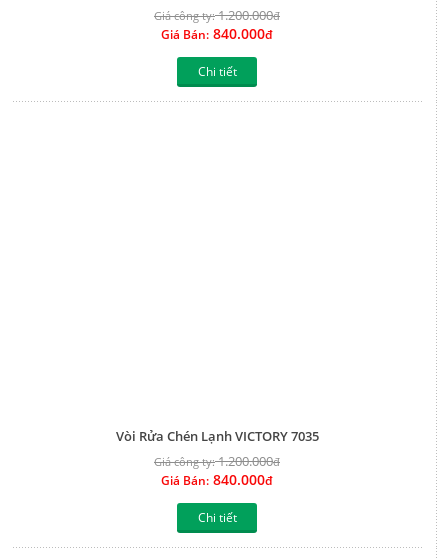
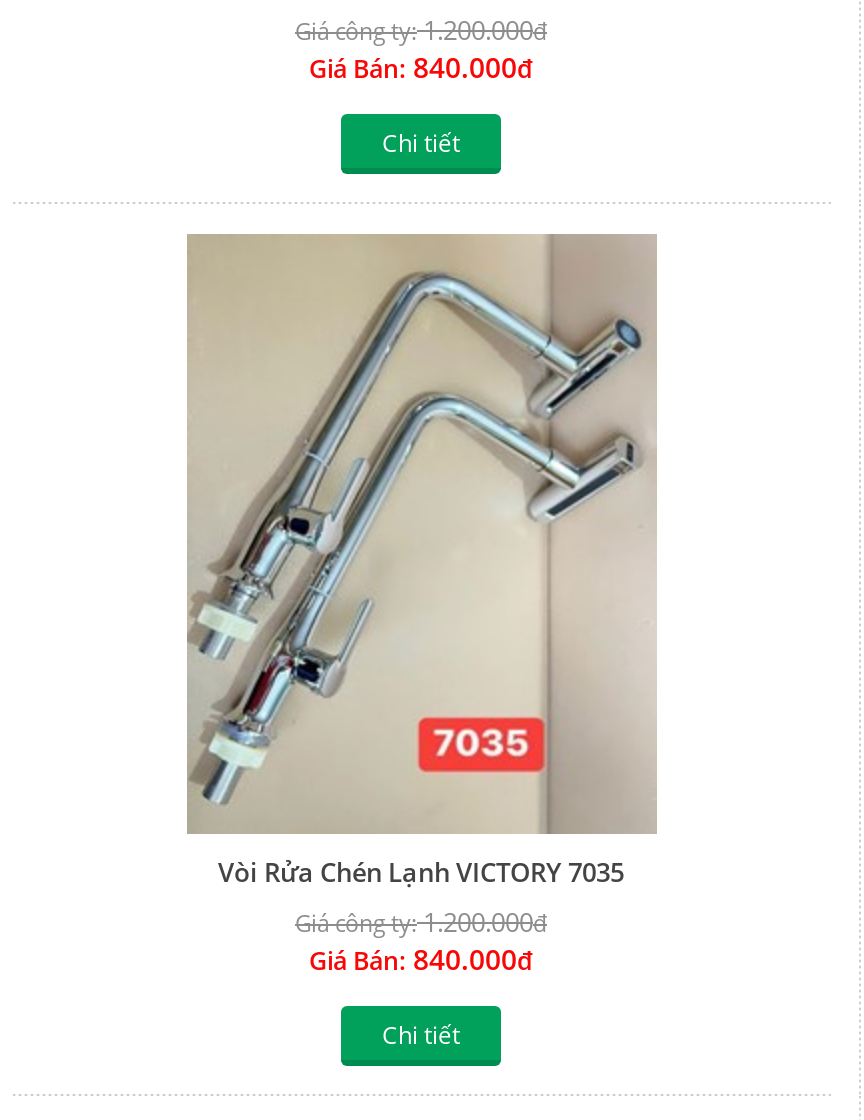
+ [image]
